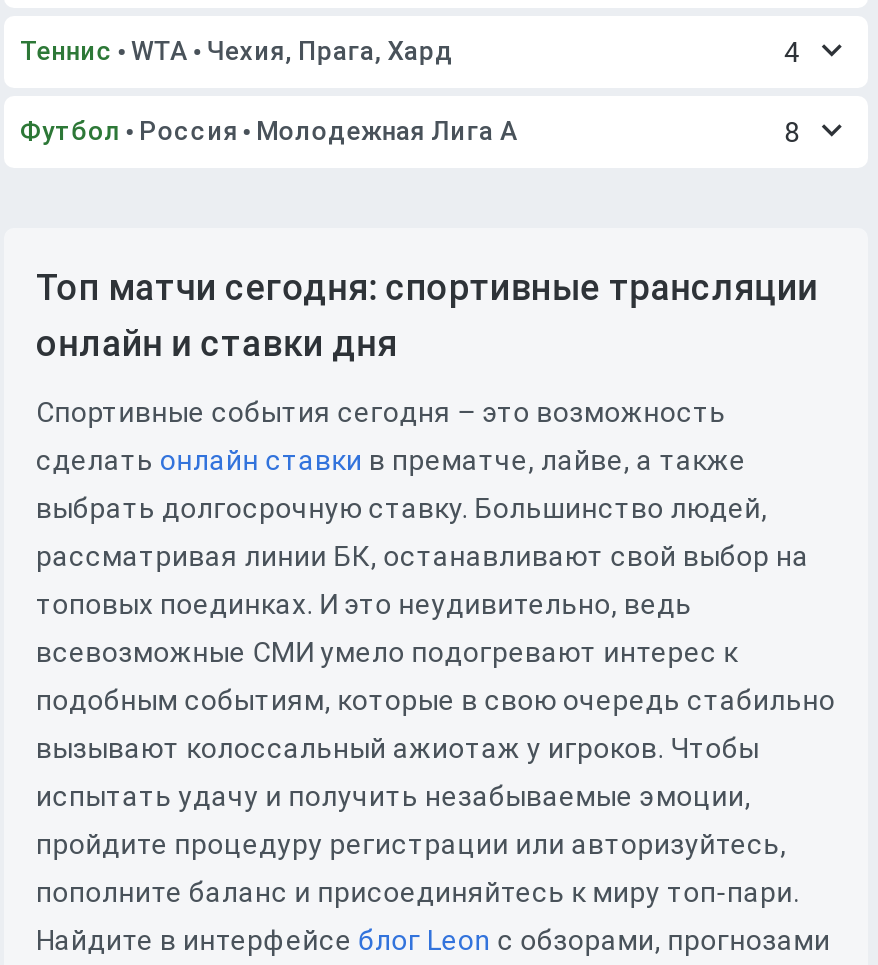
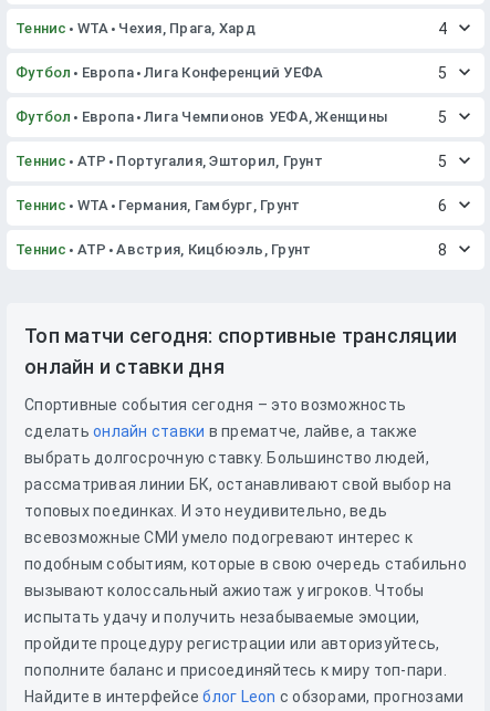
- Футбол Россия Молодежная Лига А
+ Футбол Европа Лига Конференций УЕФА
+ 5
+ Футбол Европа Лига Чемпионов УЕФА, Женщины
+ 5
+ Теннис ATP Португалия, Эшторил, Грунт
+ 5
+ Теннис WTA Германия, Гамбург, Грунт
+ 6
+ Теннис ATP Австрия, Кицбюэль, Грунт
